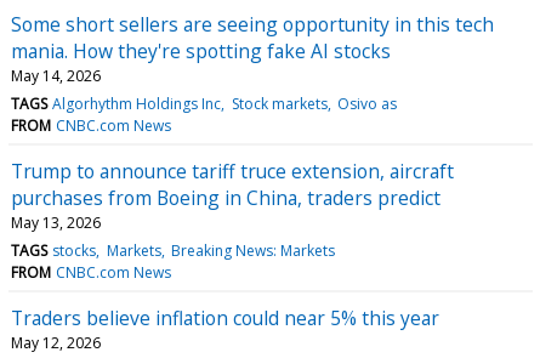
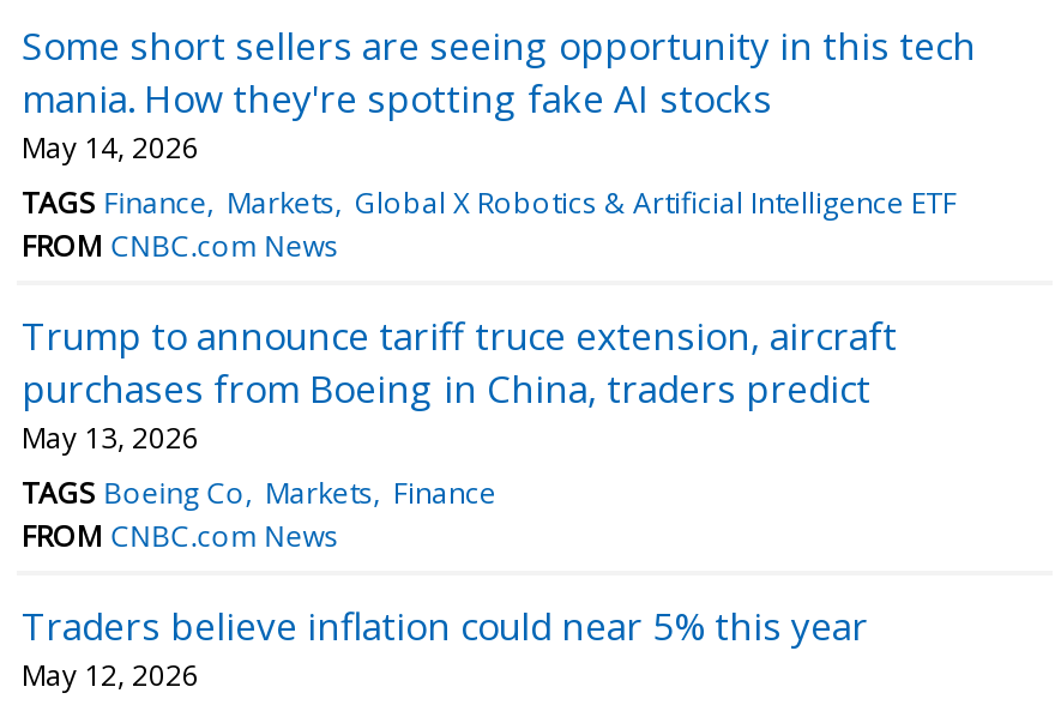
- TAGS Algorhythm Holdings Inc Stock markets Osivo as
+ TAGS Finance Markets Global X Robotics & Artificial Intelligence ETF

- TAGS stocks Markets Breaking News: Markets
+ TAGS Boeing Co Markets Finance
